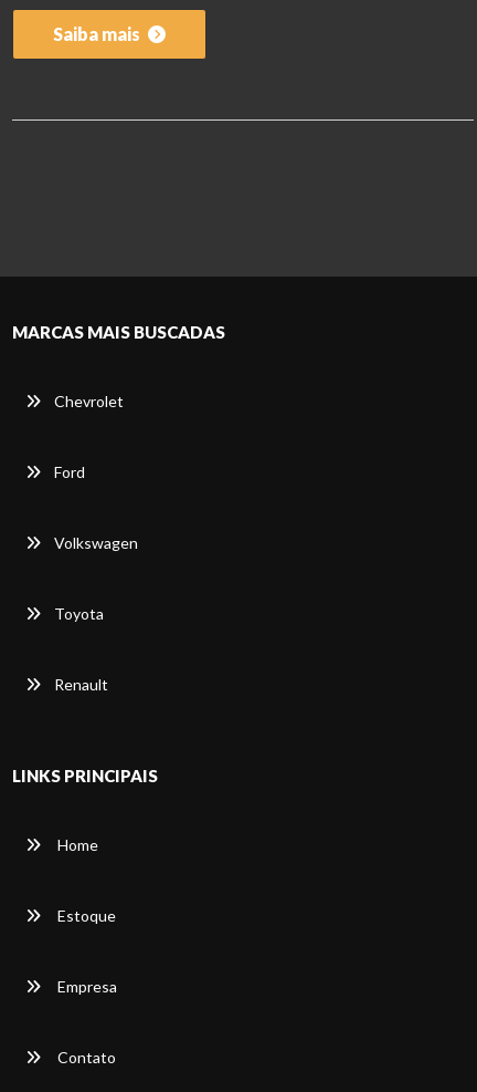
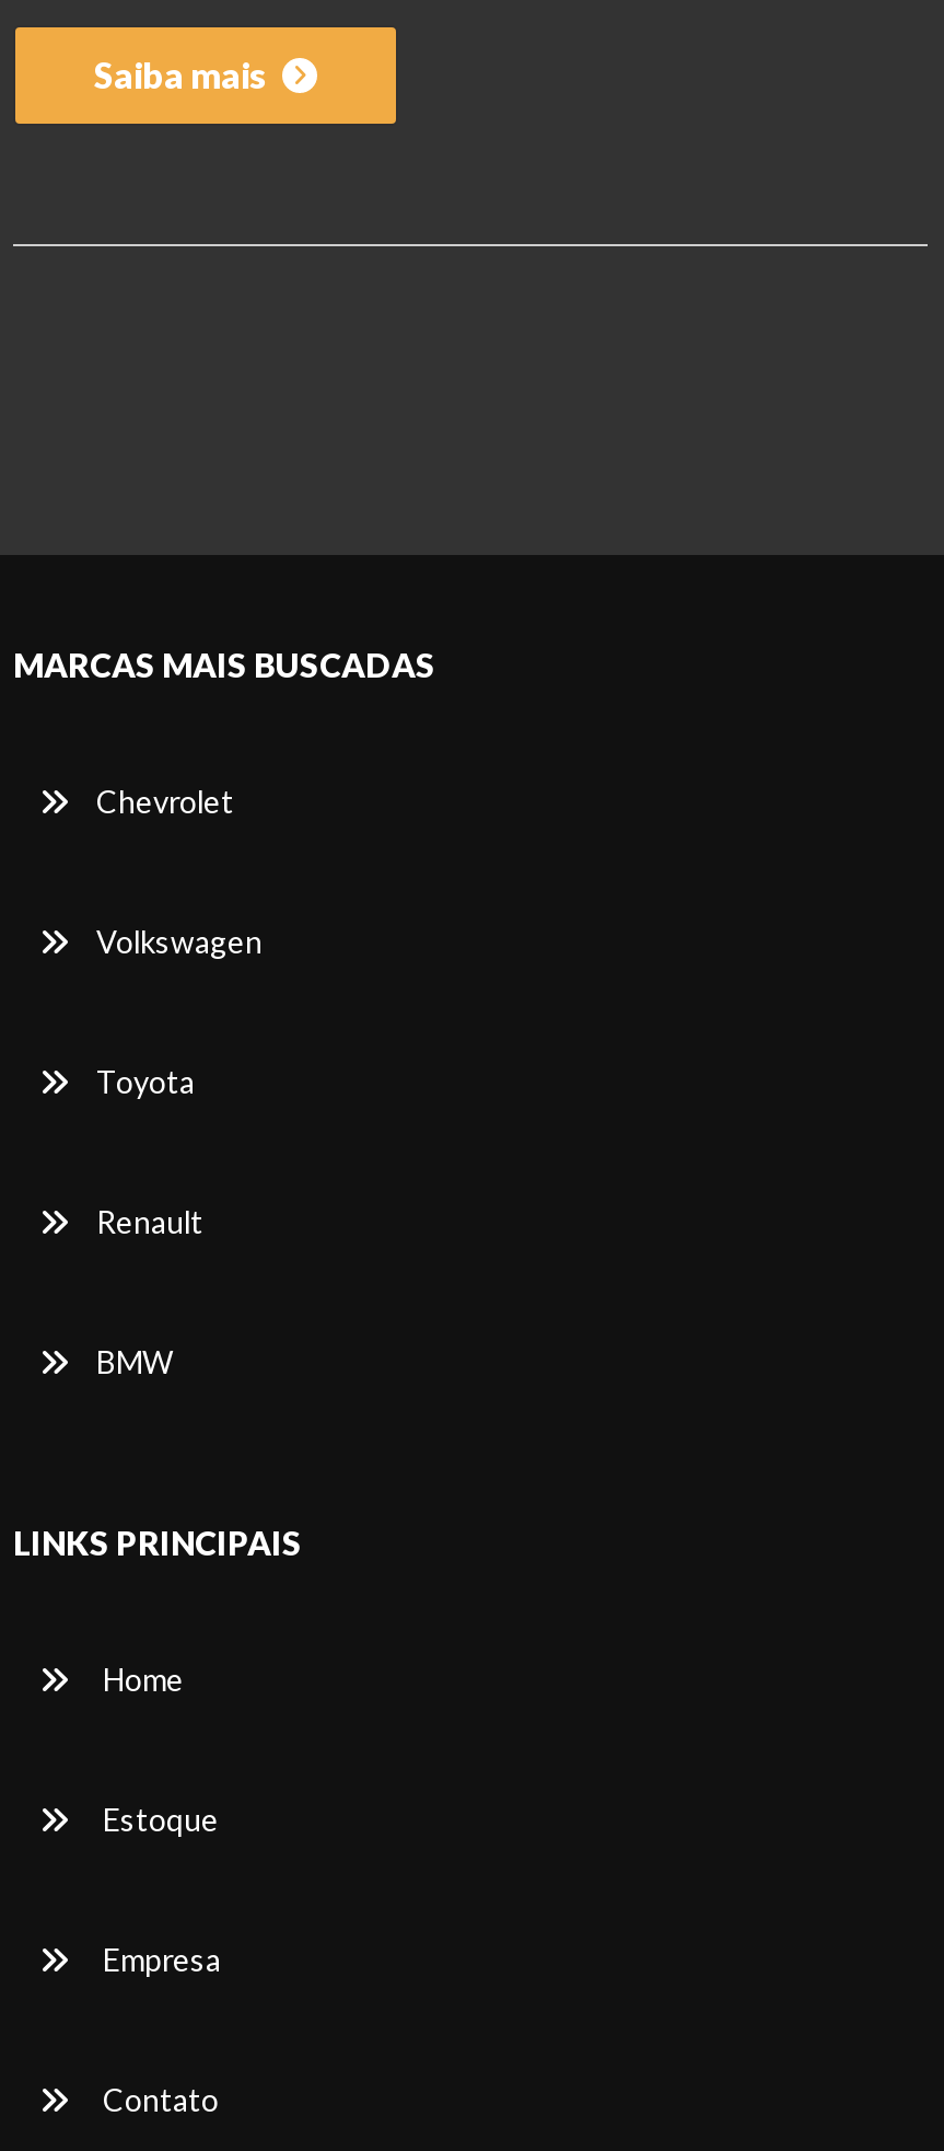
- Ford

moved up: Volkswagen | Toyota | Renault

+ BMW
